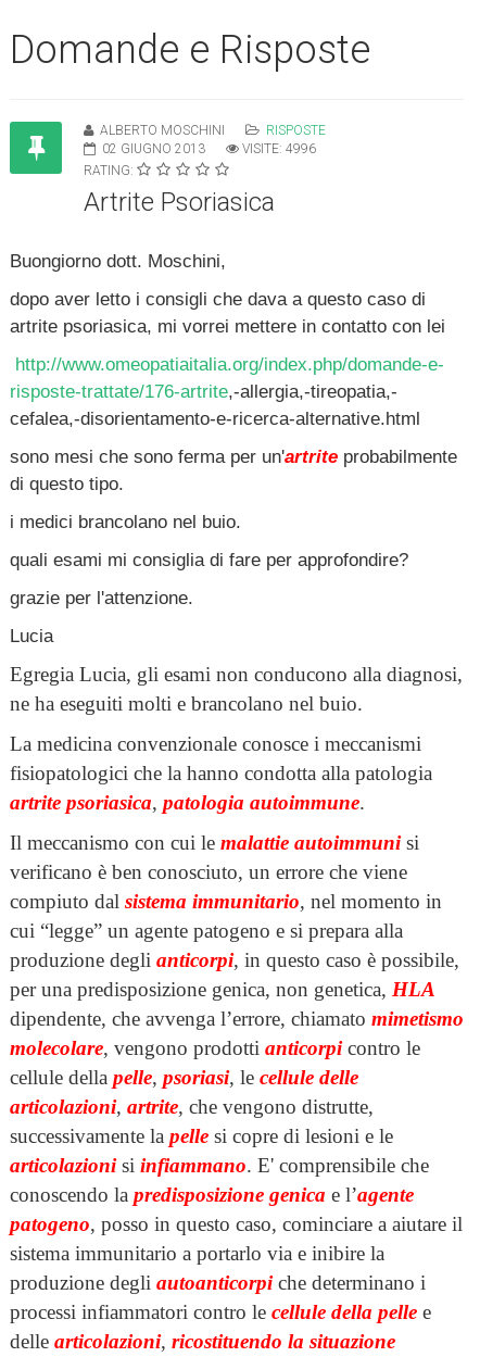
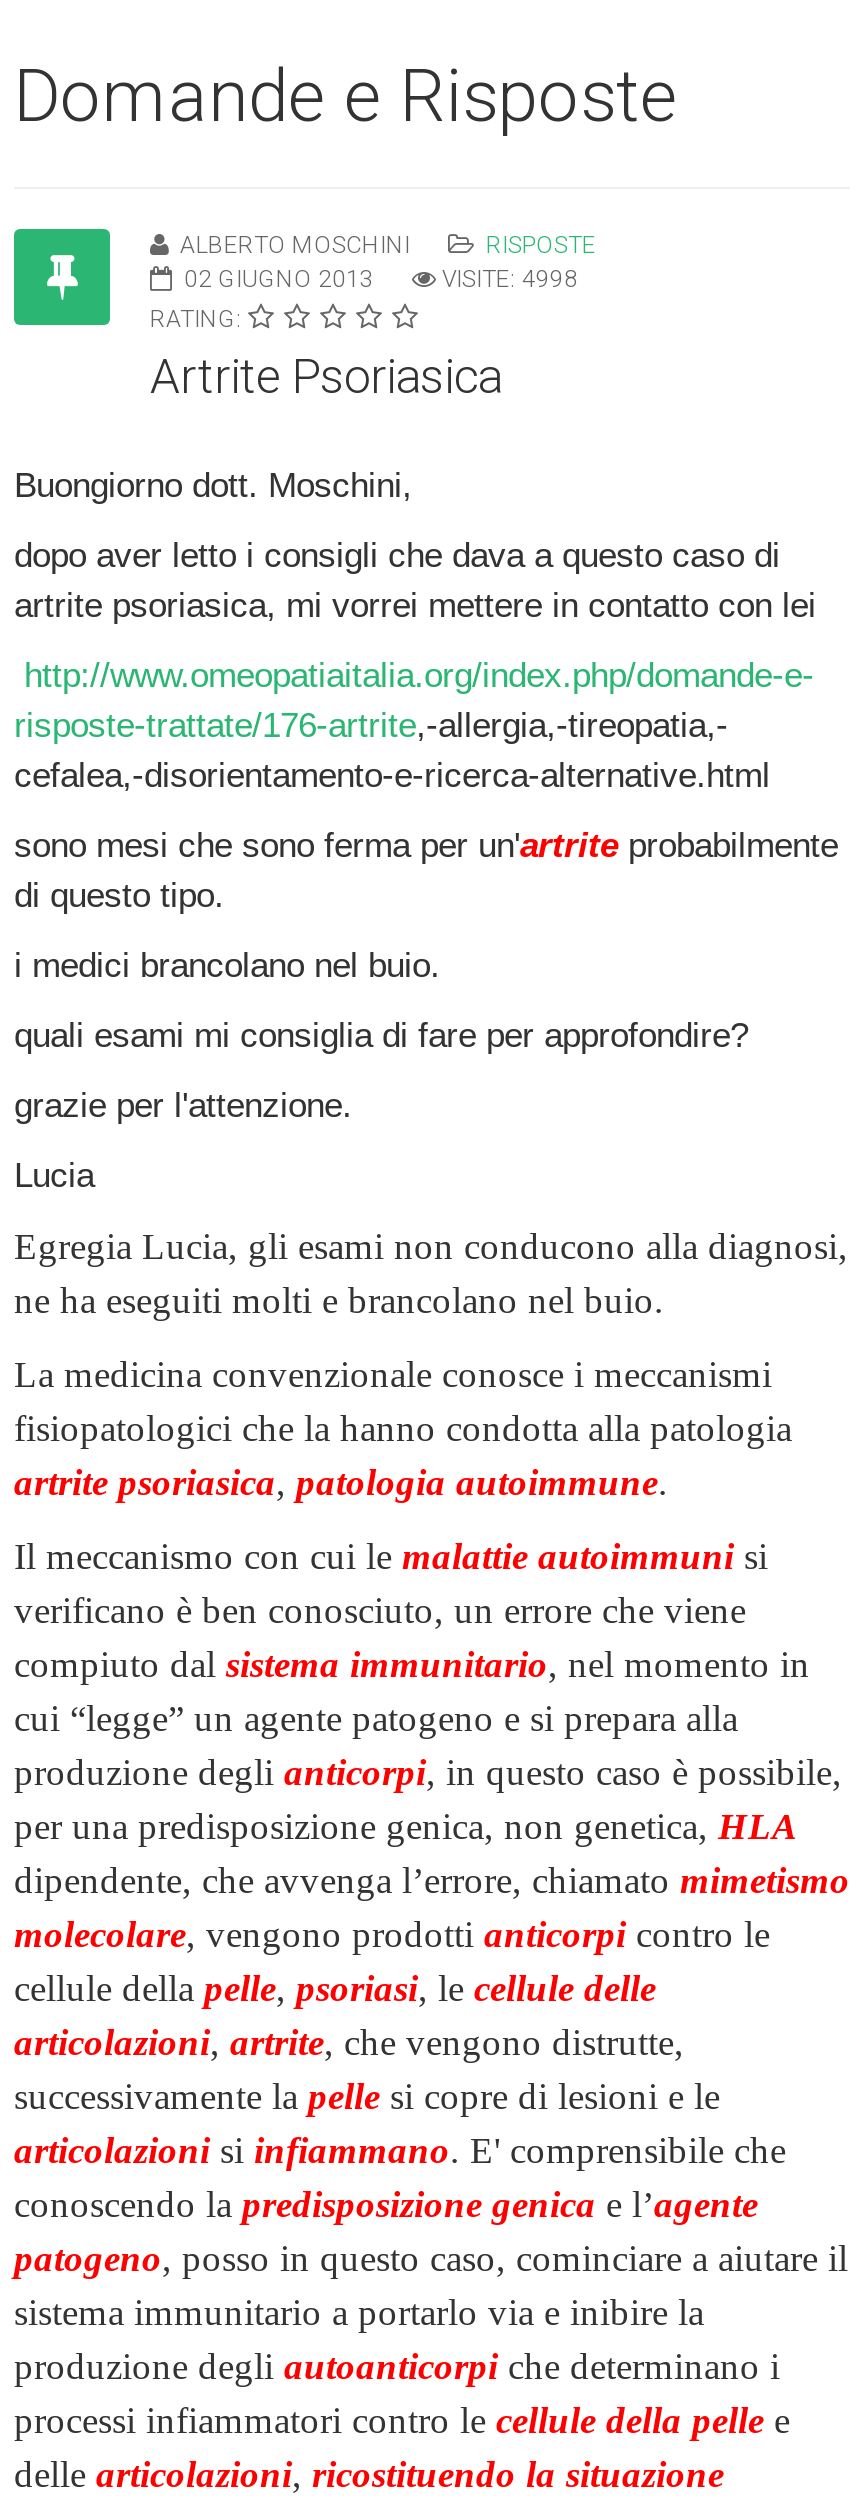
- VISITE: 4996
+ VISITE: 4998
